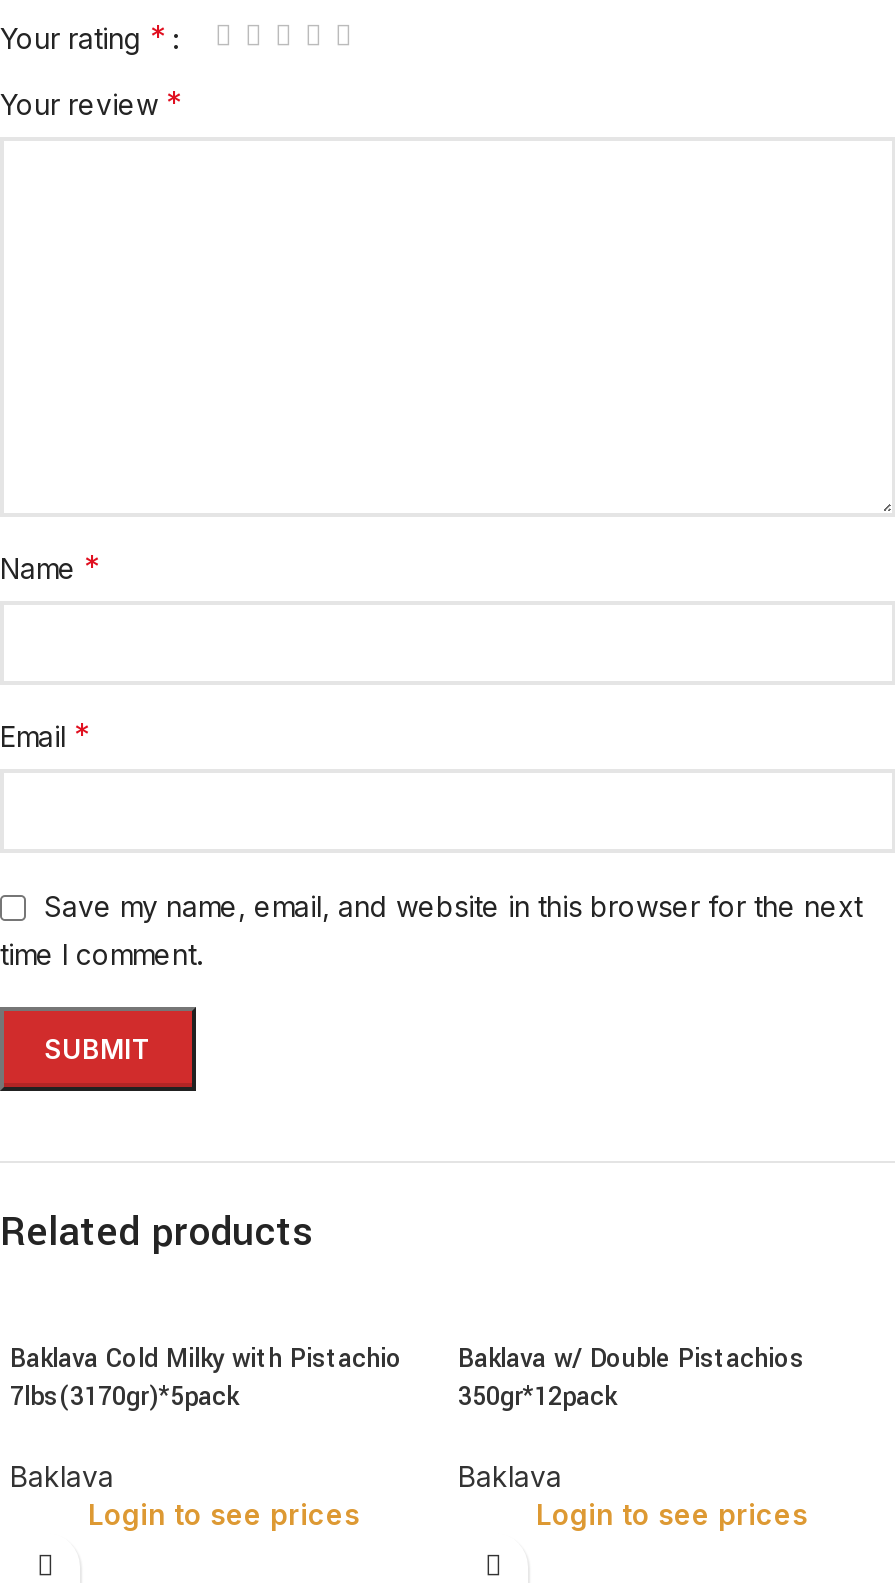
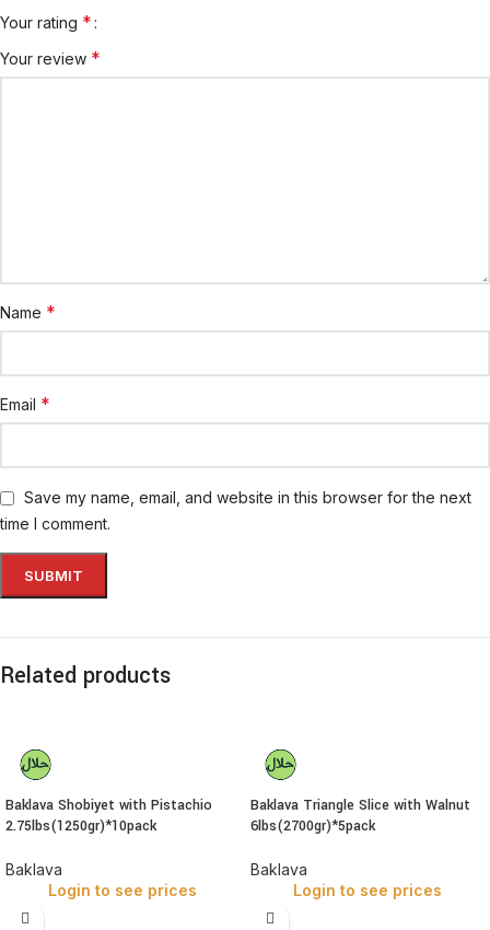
- Baklava Cold Milky with Pistachio
- 7lbs(3170gr)*5pack
+ Baklava Shobiyet with Pistachio
+ 2.75lbs(1250gr)*10pack

- Baklava w/ Double Pistachios
- 350gr*12pack
+ Baklava Triangle Slice with Walnut
+ 6lbs(2700gr)*5pack
